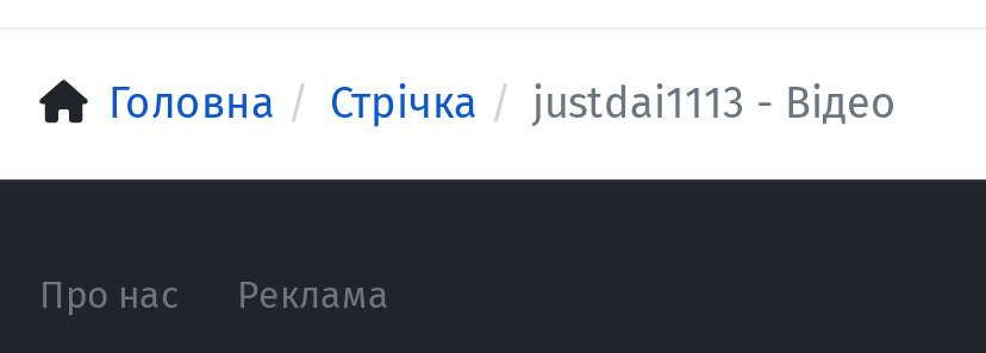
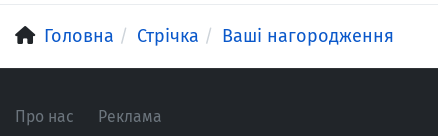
- justdai1113 - Відео
+ Ваші нагородження
